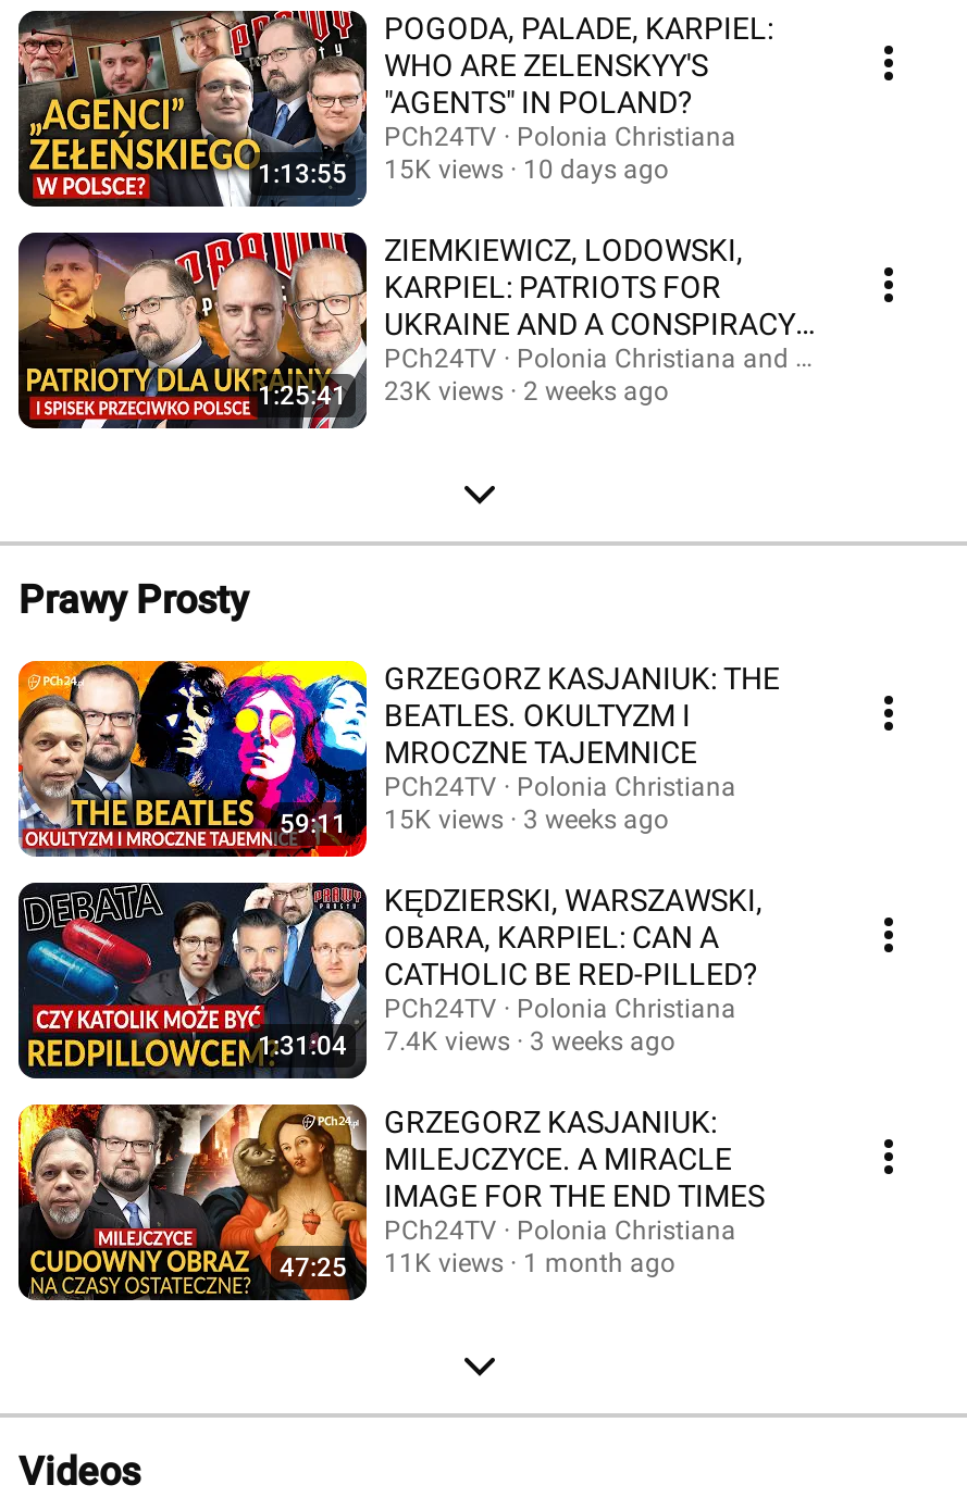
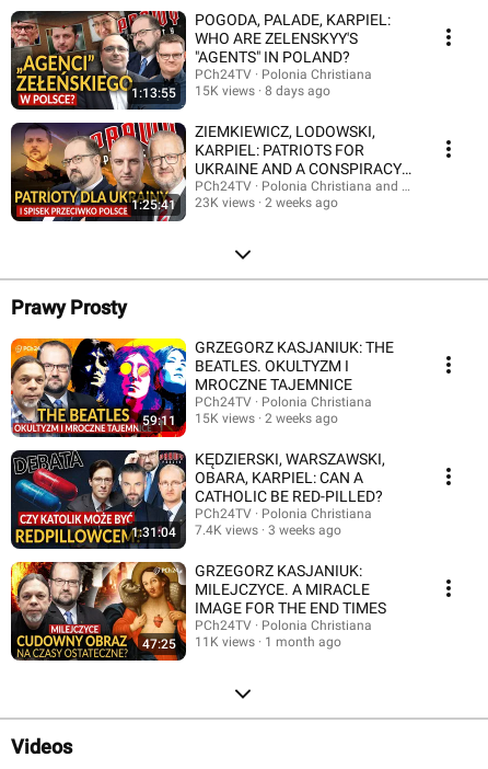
- 1:13:55 15K views 10 days ago
+ 1:13:55 15K views 8 days ago

- 59:11 15K views 3 weeks ago
+ 59:11 15K views 2 weeks ago
